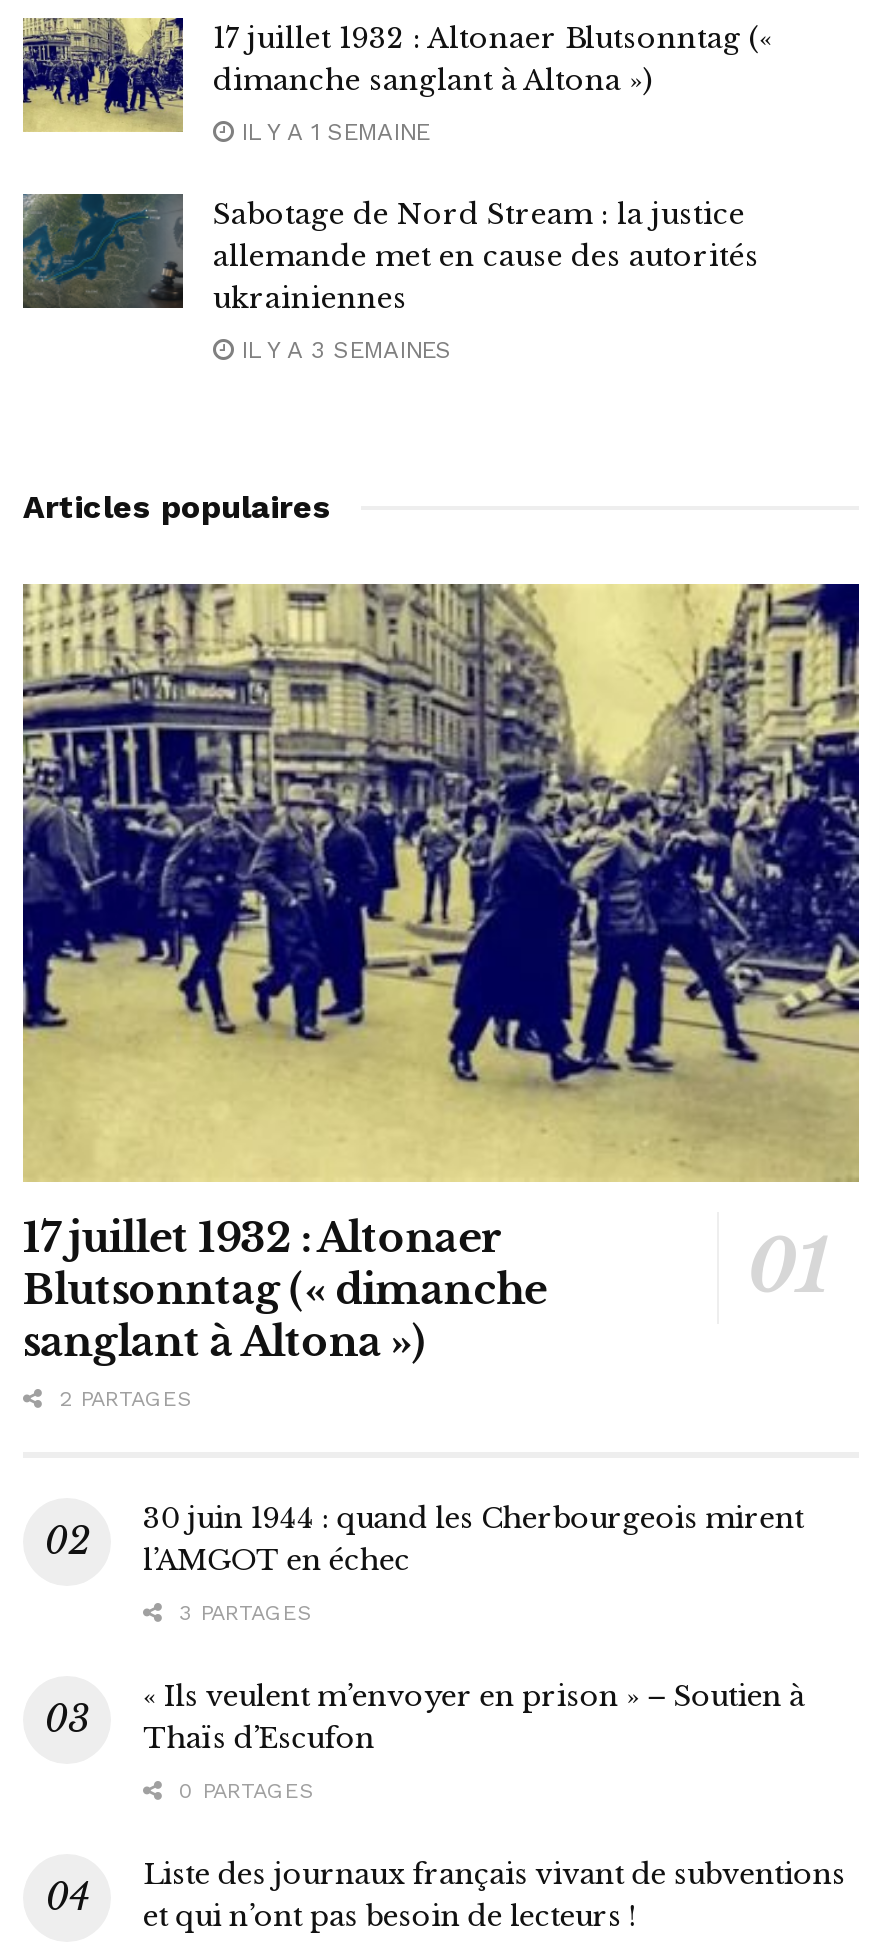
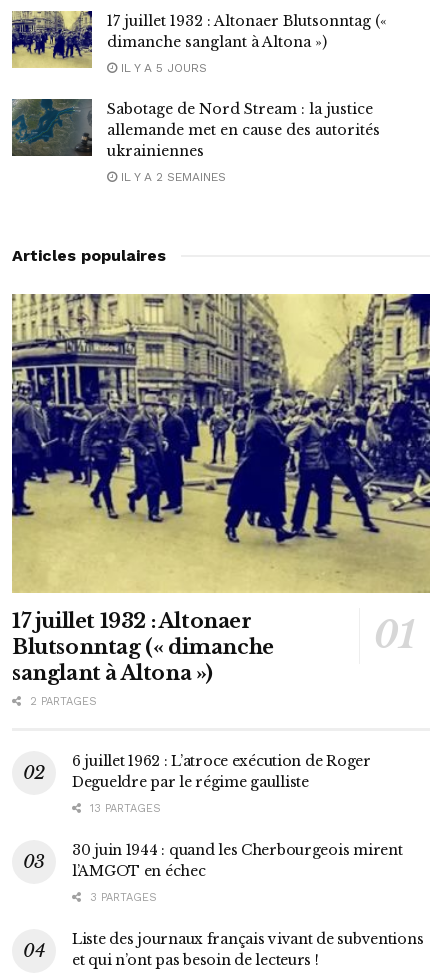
- IL Y A 1 SEMAINE
+ IL Y A 5 JOURS

- IL Y A 3 SEMAINES
+ IL Y A 2 SEMAINES

+ 6 juillet 1962 : L’atroce exécution de Roger
+ Degueldre par le régime gaulliste
+ 13 PARTAGES

moved down: 30 juin 1944 : quand les Cherbourgeois mirent | l’AMGOT en échec | 3 PARTAGES

- « Ils veulent m’envoyer en prison » – Soutien à
- Thaïs d’Escufon
- 0 PARTAGES
